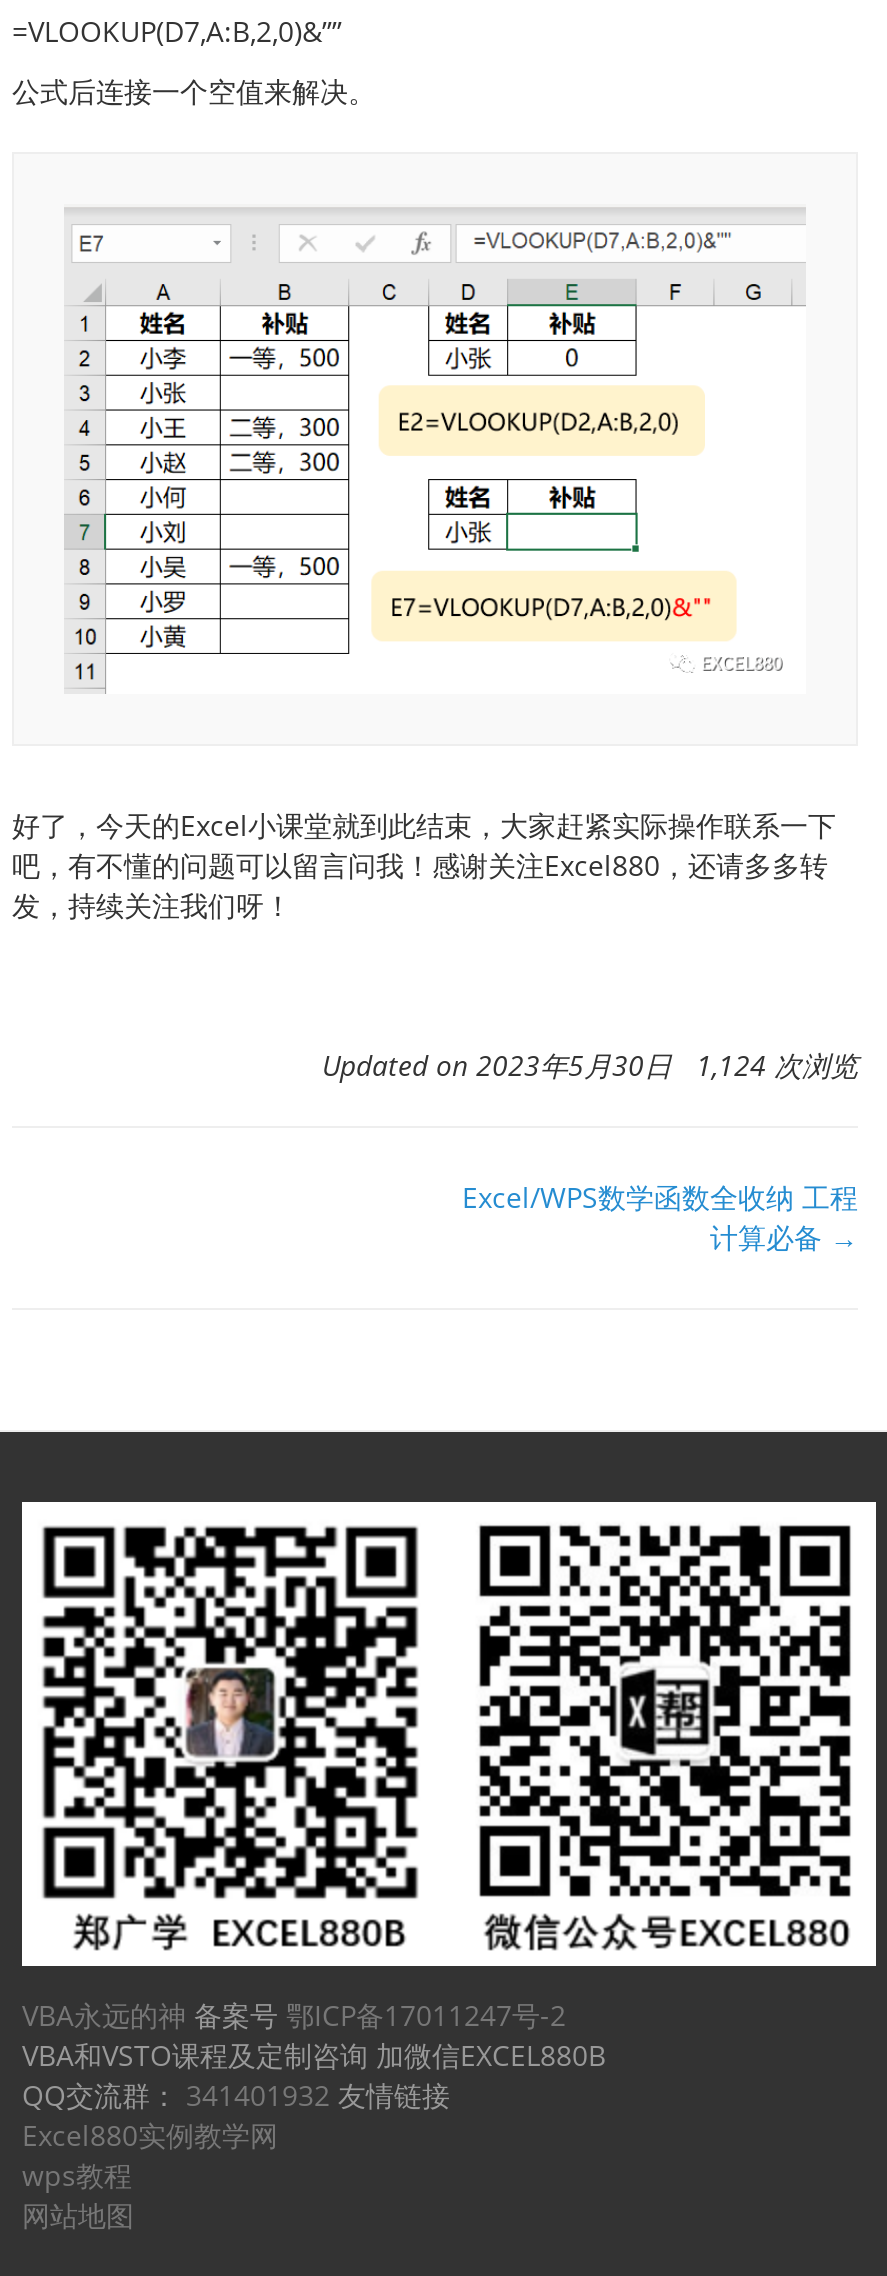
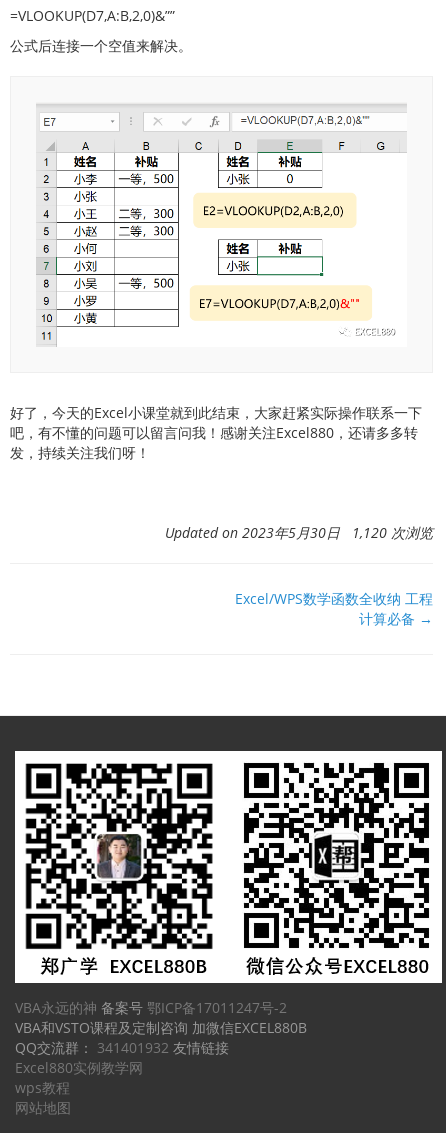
- Updated on 2023年5月30日 1,124 次浏览
+ Updated on 2023年5月30日 1,120 次浏览
